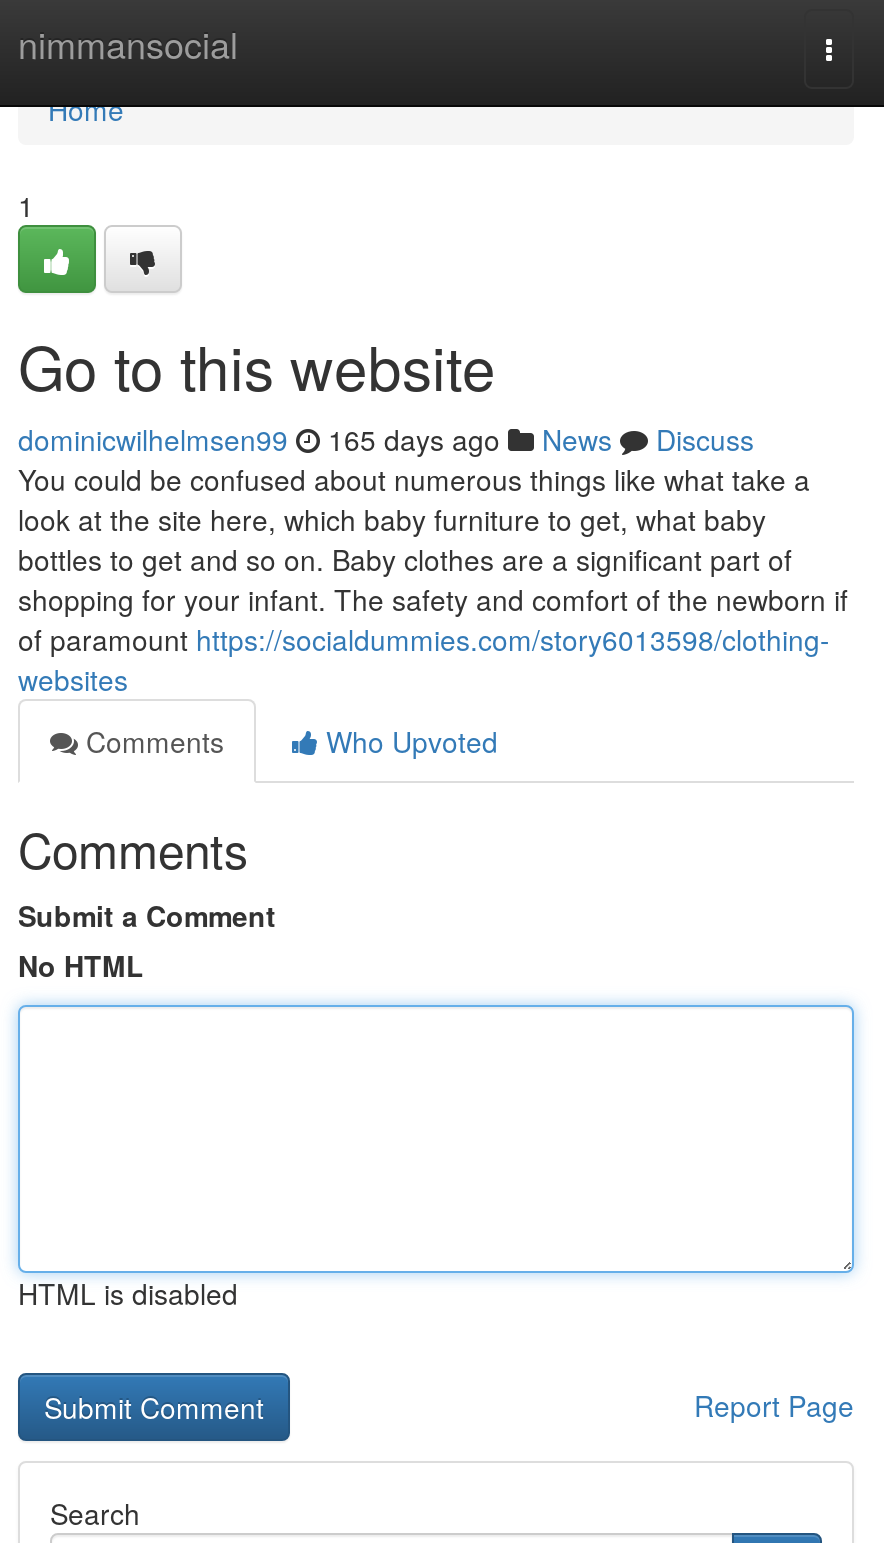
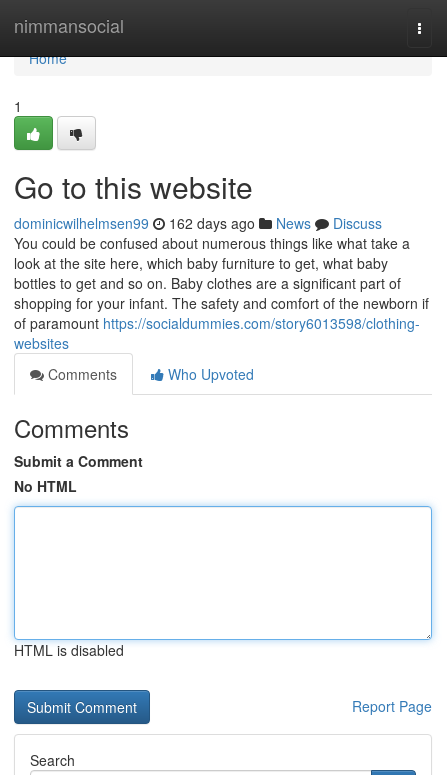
- dominicwilhelmsen99 165 days ago News Discuss
+ dominicwilhelmsen99 162 days ago News Discuss
